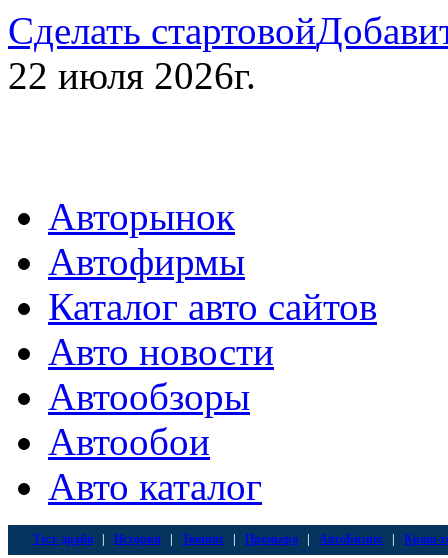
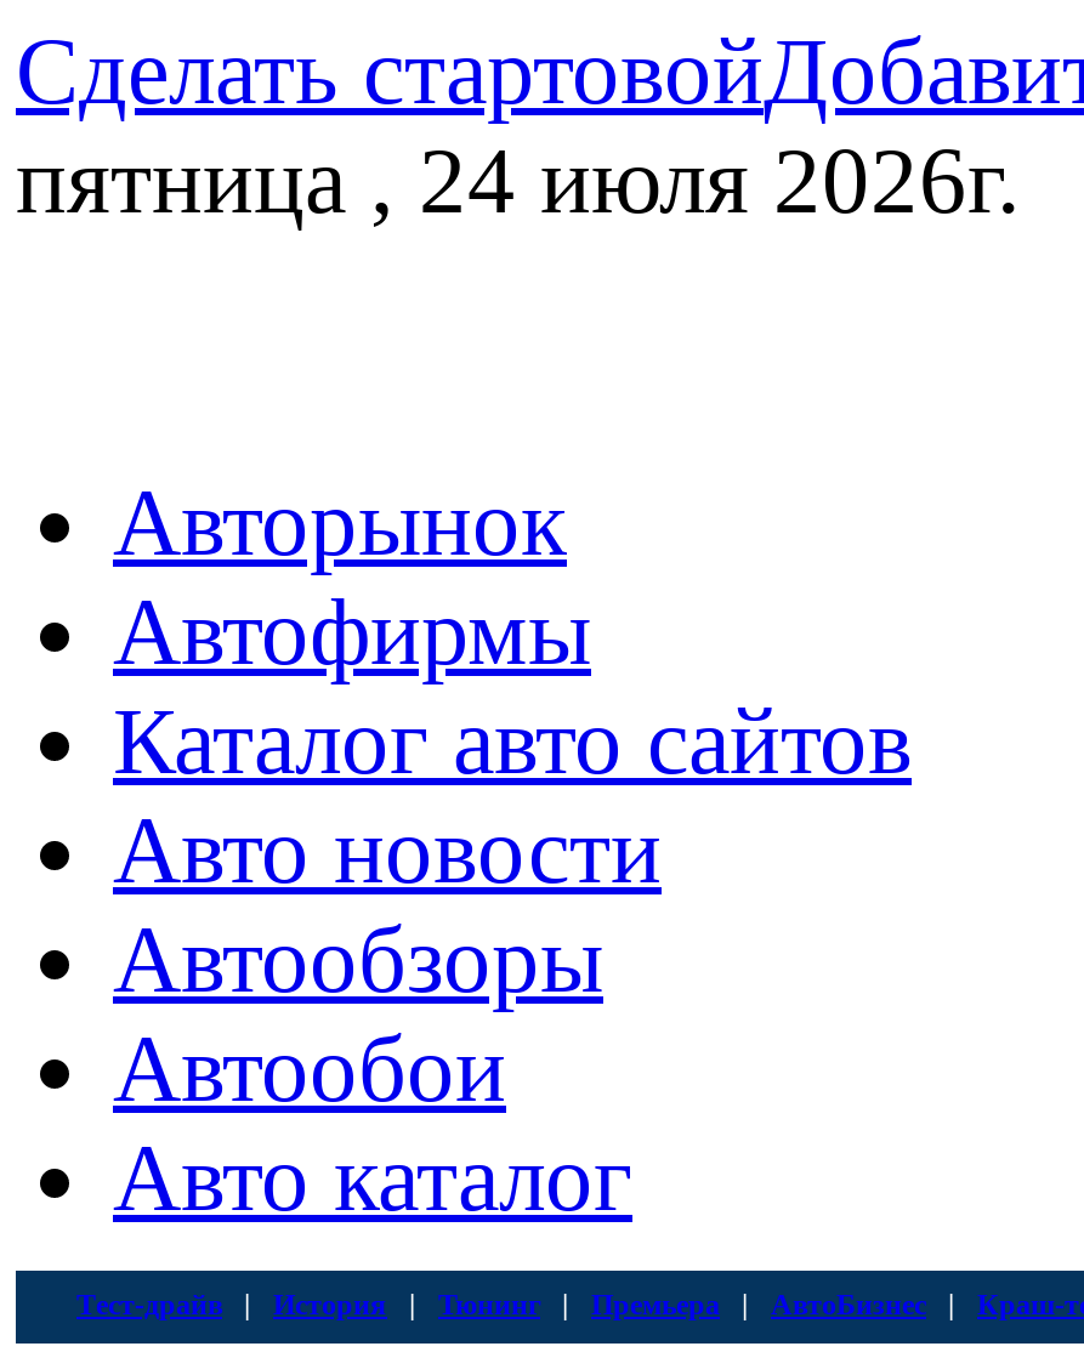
- 22 июля 2026г.
+ пятница , 24 июля 2026г.
